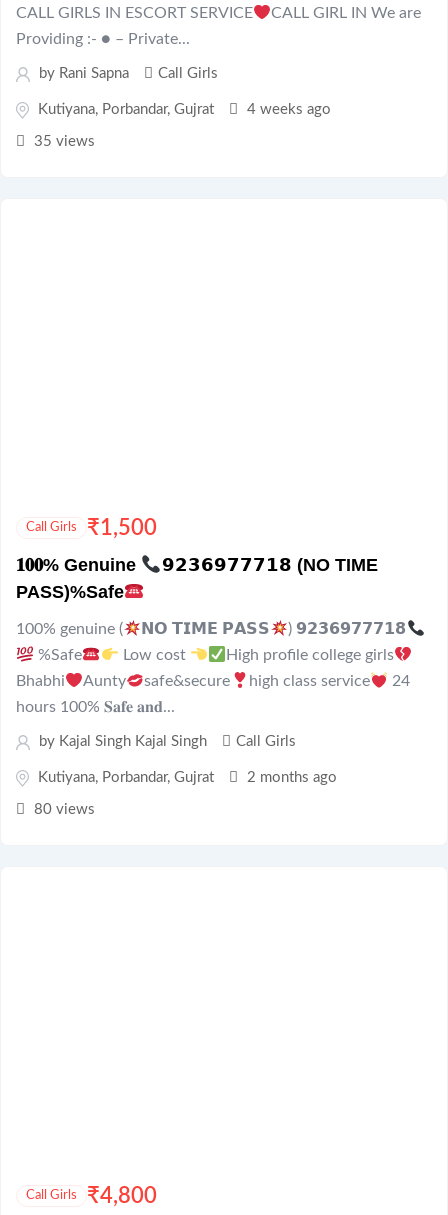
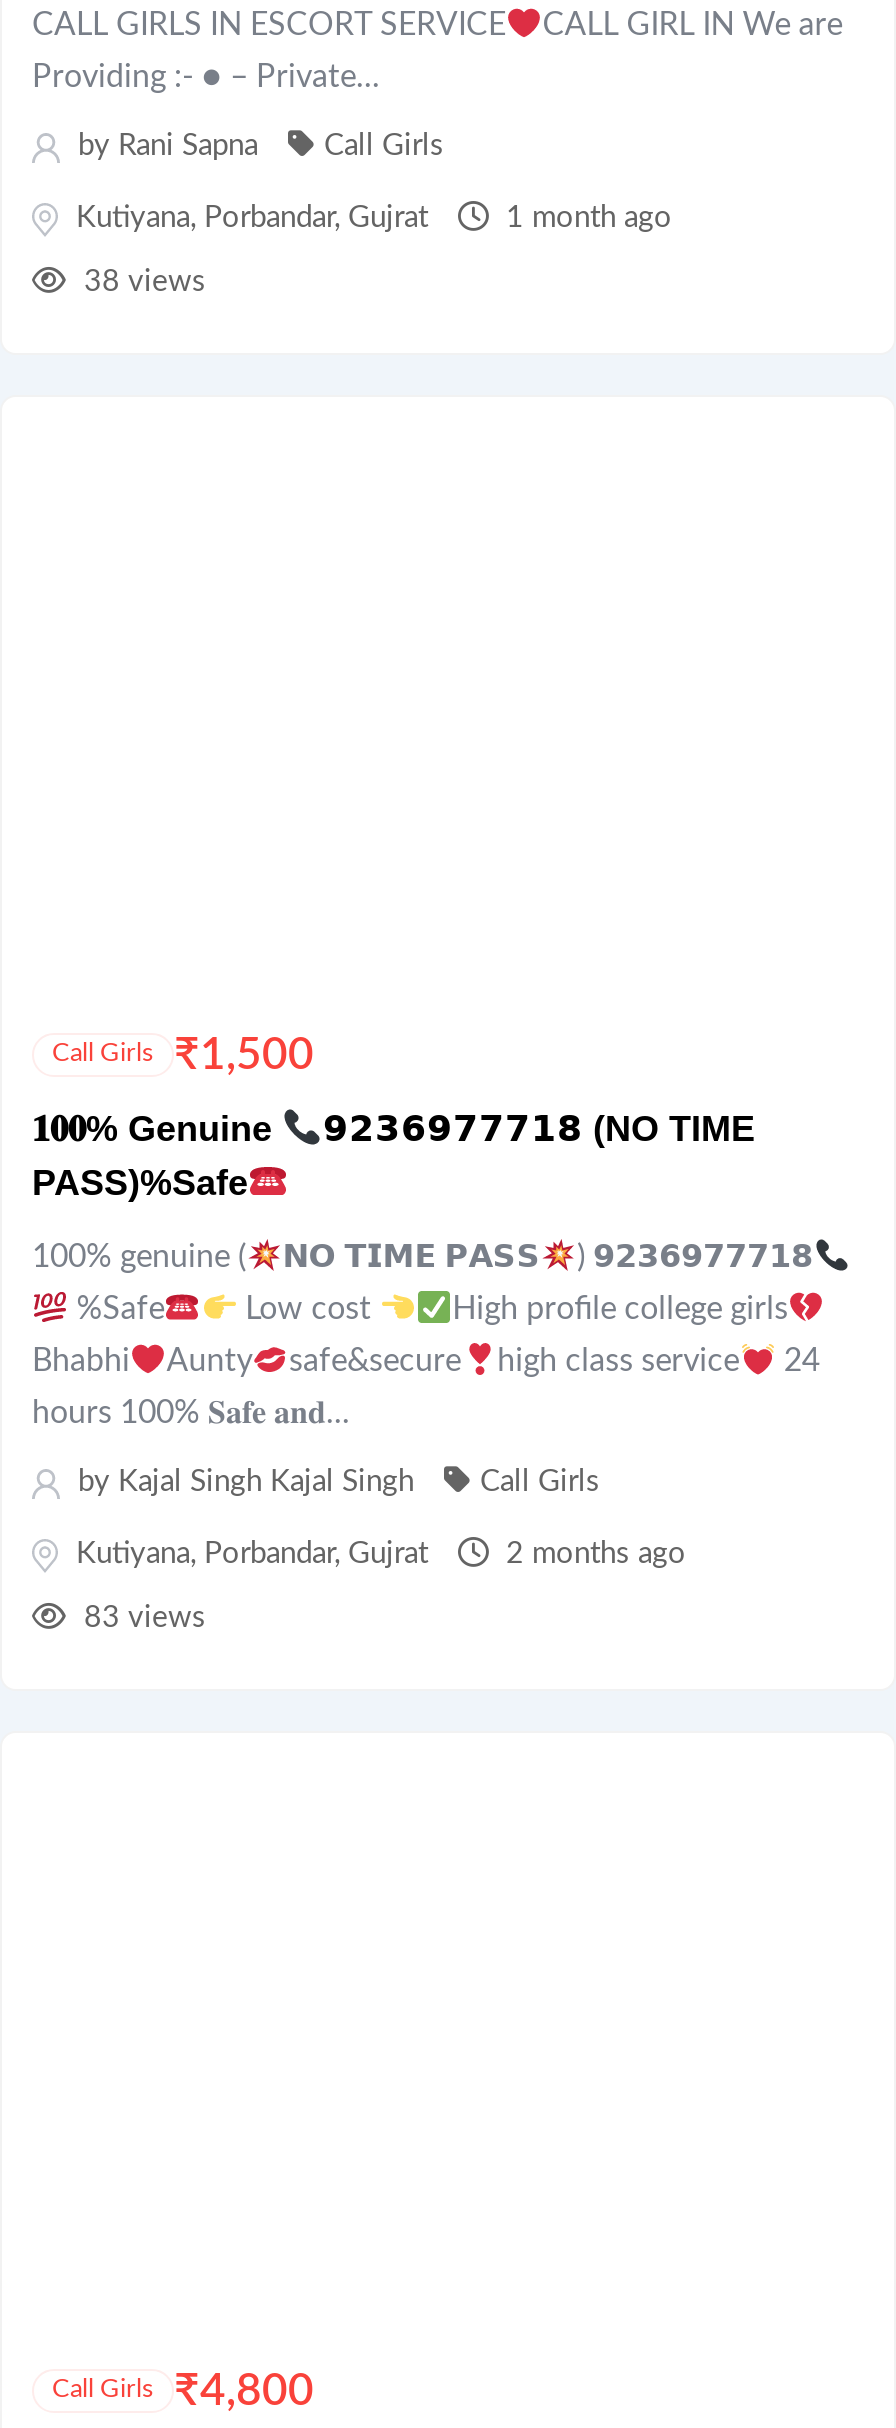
- 4 weeks ago
+ 1 month ago

- 35 views
+ 38 views

- 80 views
+ 83 views
